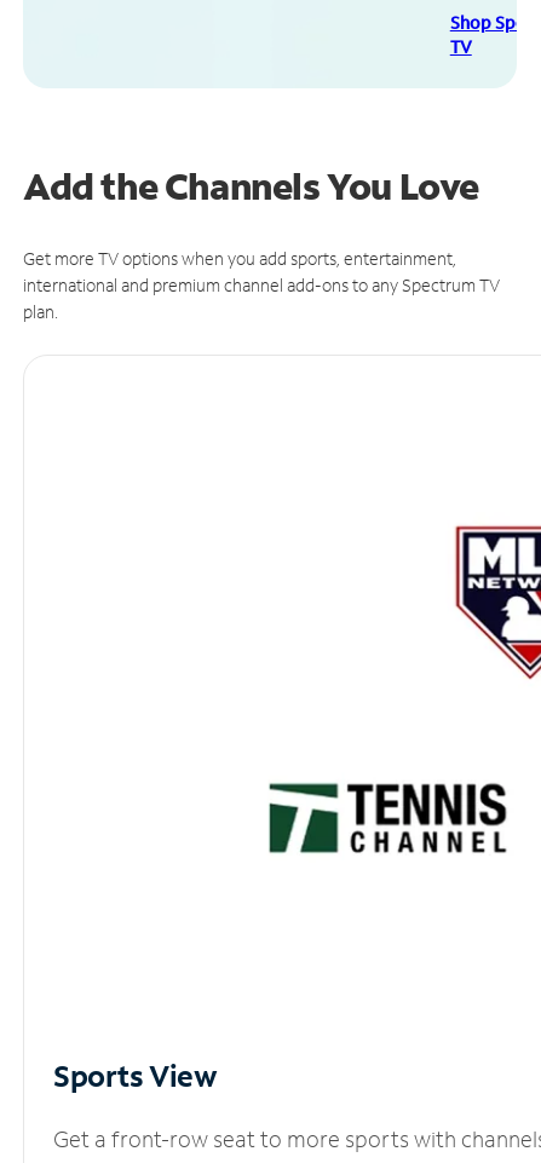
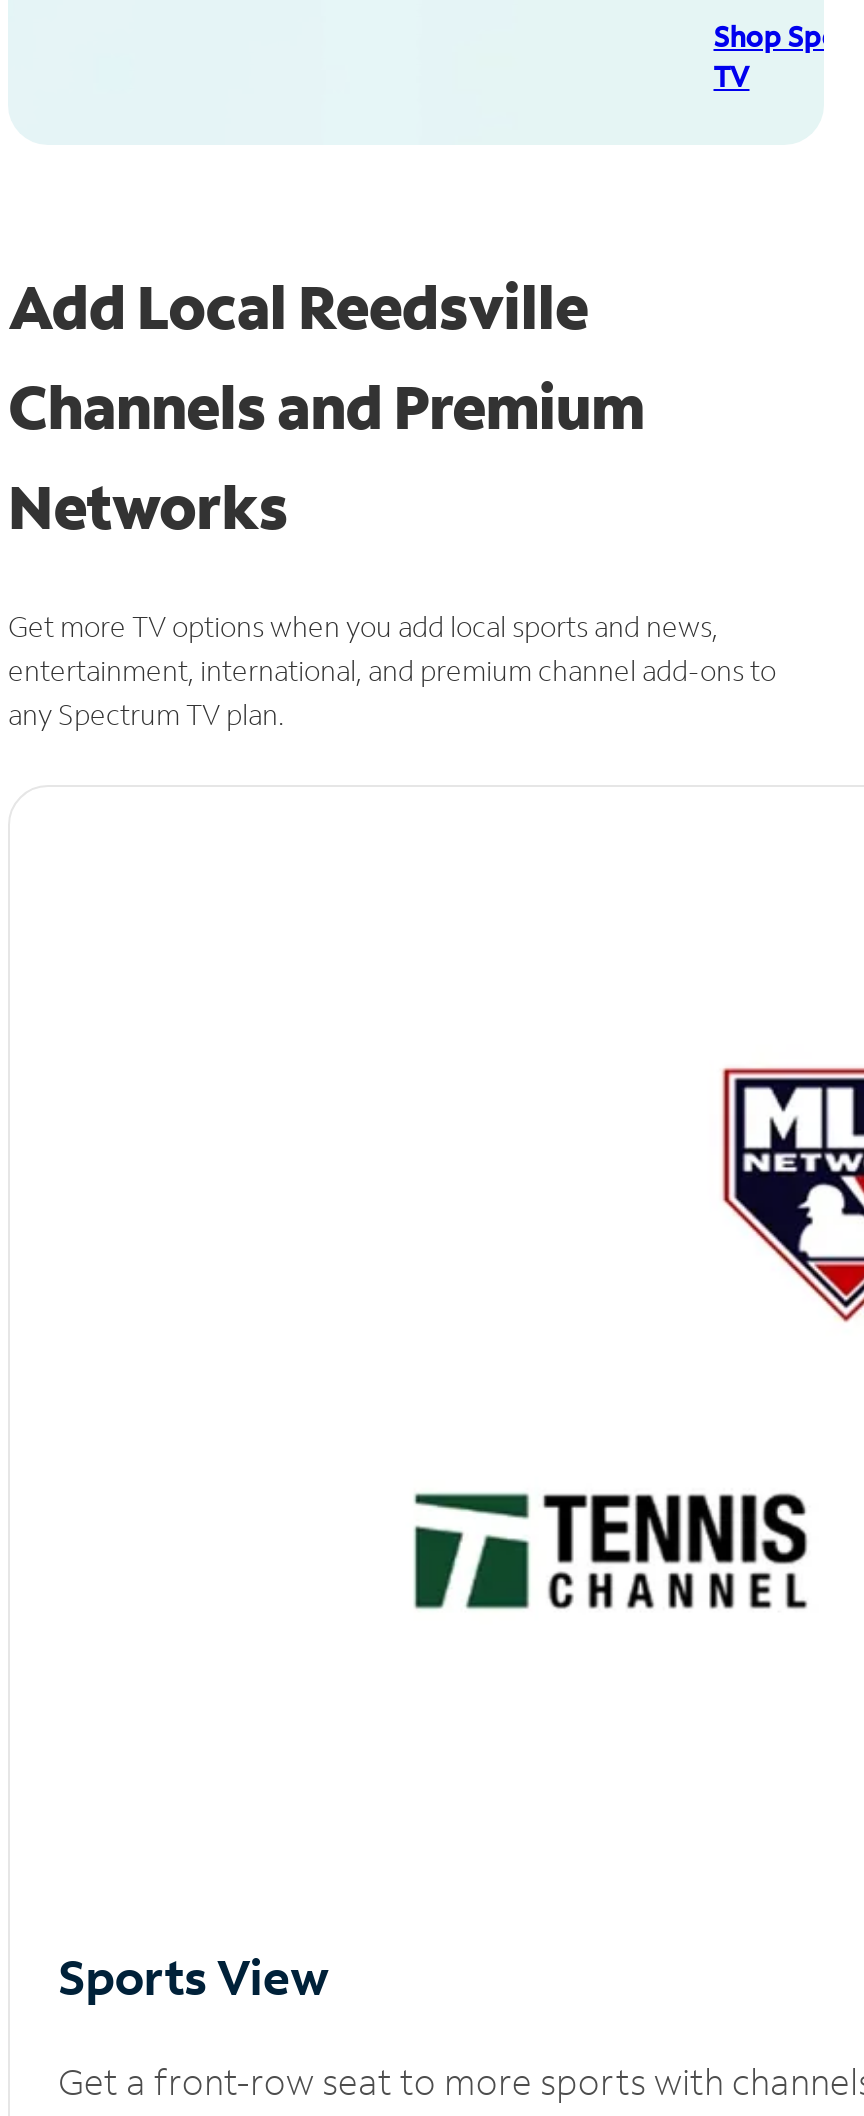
- Add the Channels You Love
+ Add Local Reedsville
+ Channels and Premium
+ Networks

- Get more TV options when you add sports, entertainment,
- international and premium channel add-ons to any Spectrum TV
- plan.
+ Get more TV options when you add local sports and news,
+ entertainment, international, and premium channel add-ons to
+ any Spectrum TV plan.
